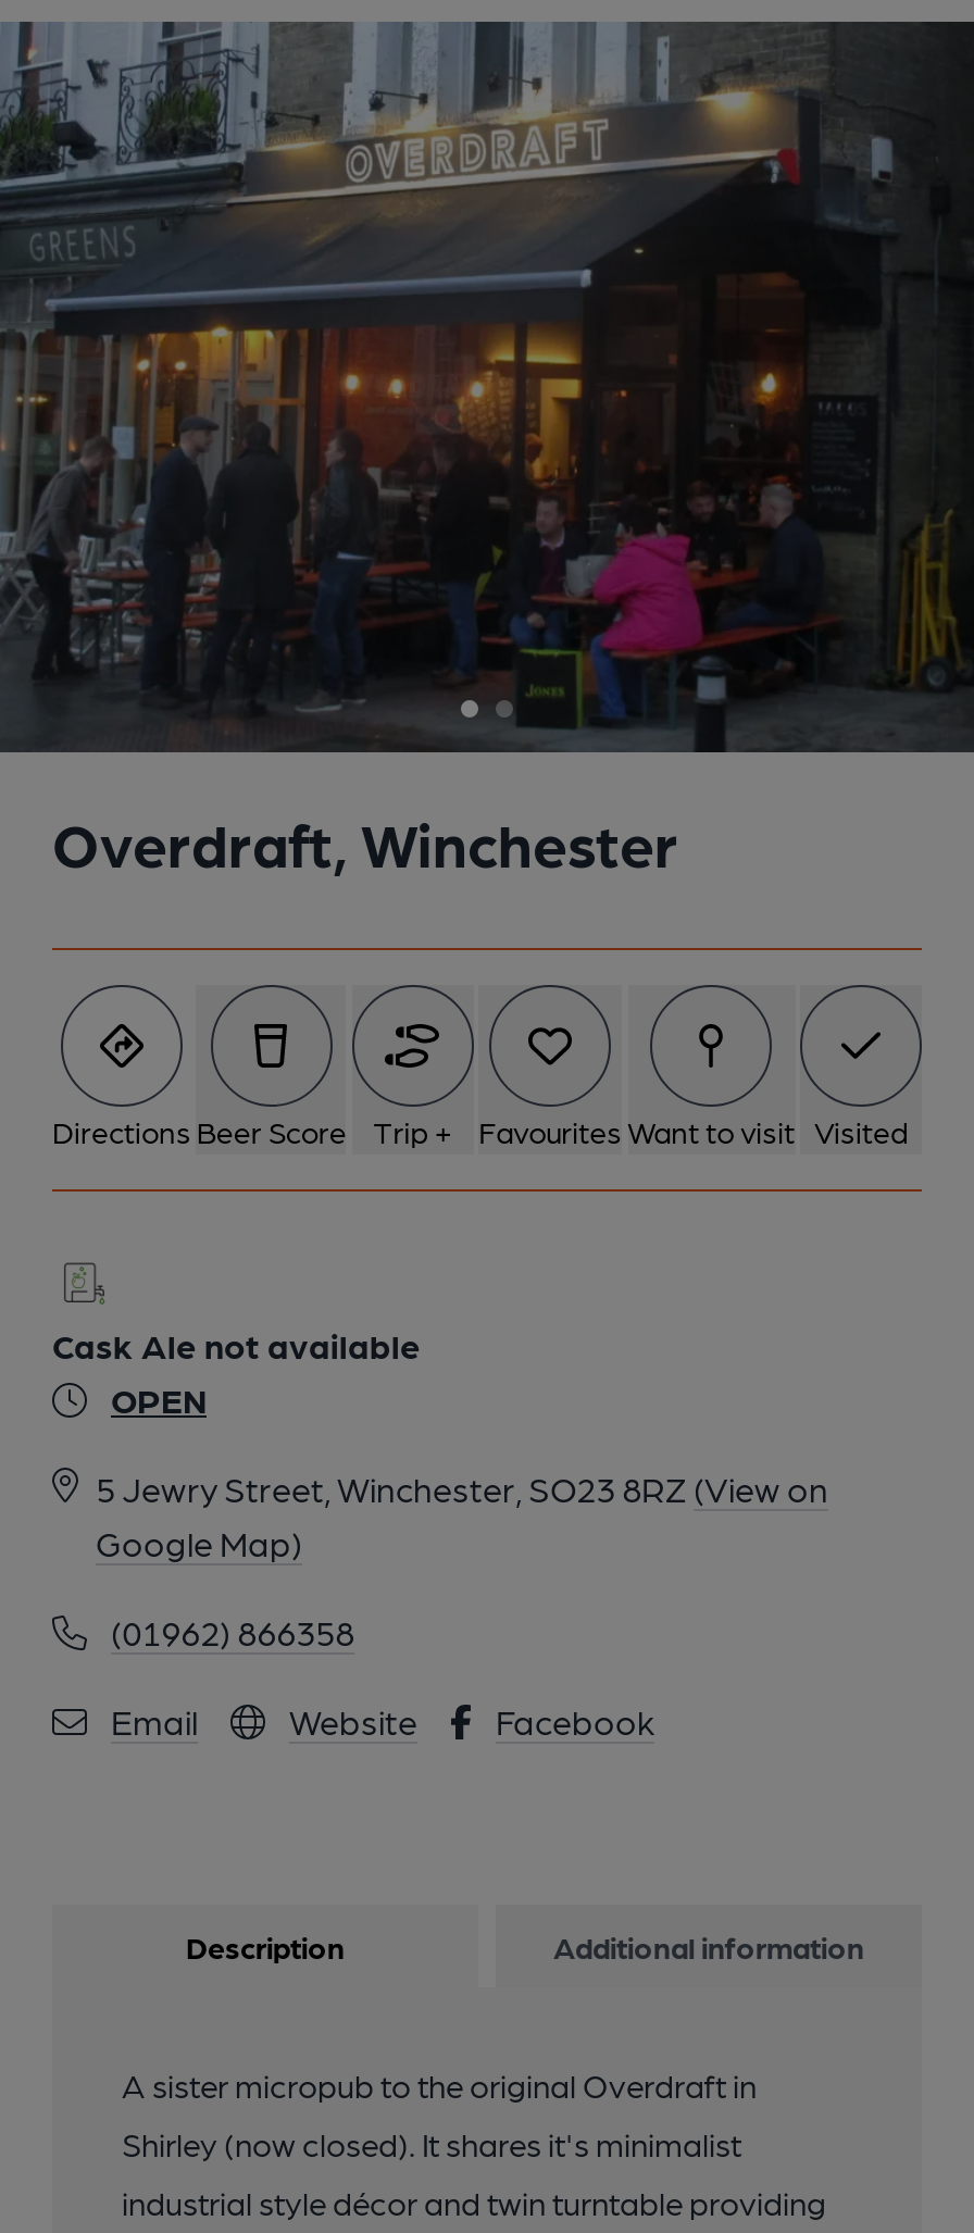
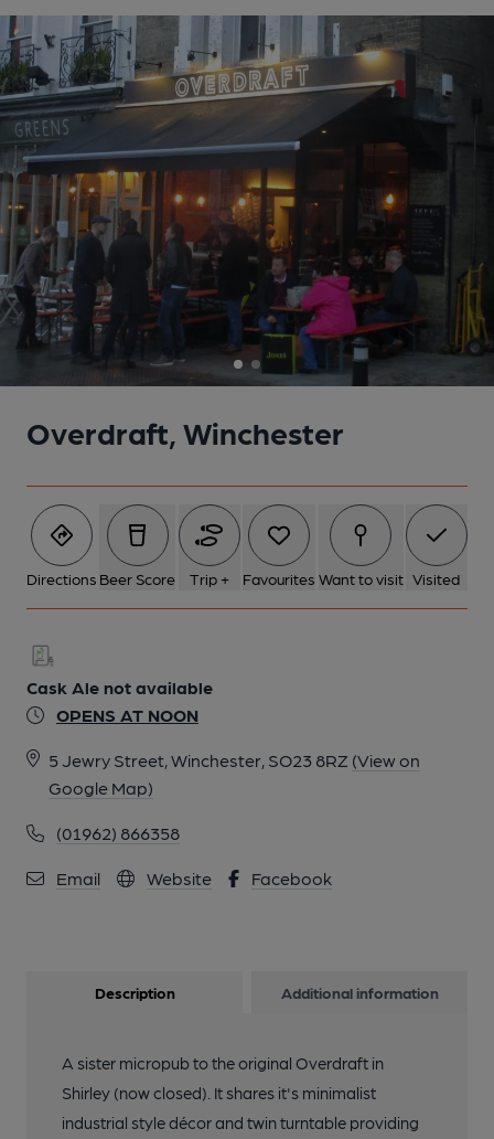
- OPEN
+ OPENS AT NOON
